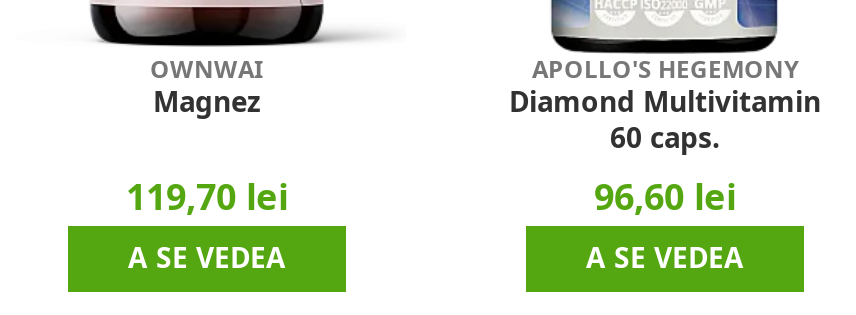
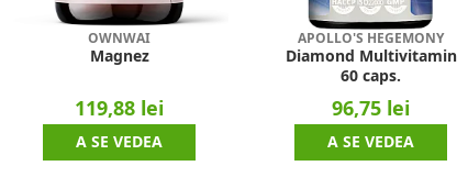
- 119,70 lei
+ 119,88 lei

- 96,60 lei
+ 96,75 lei
